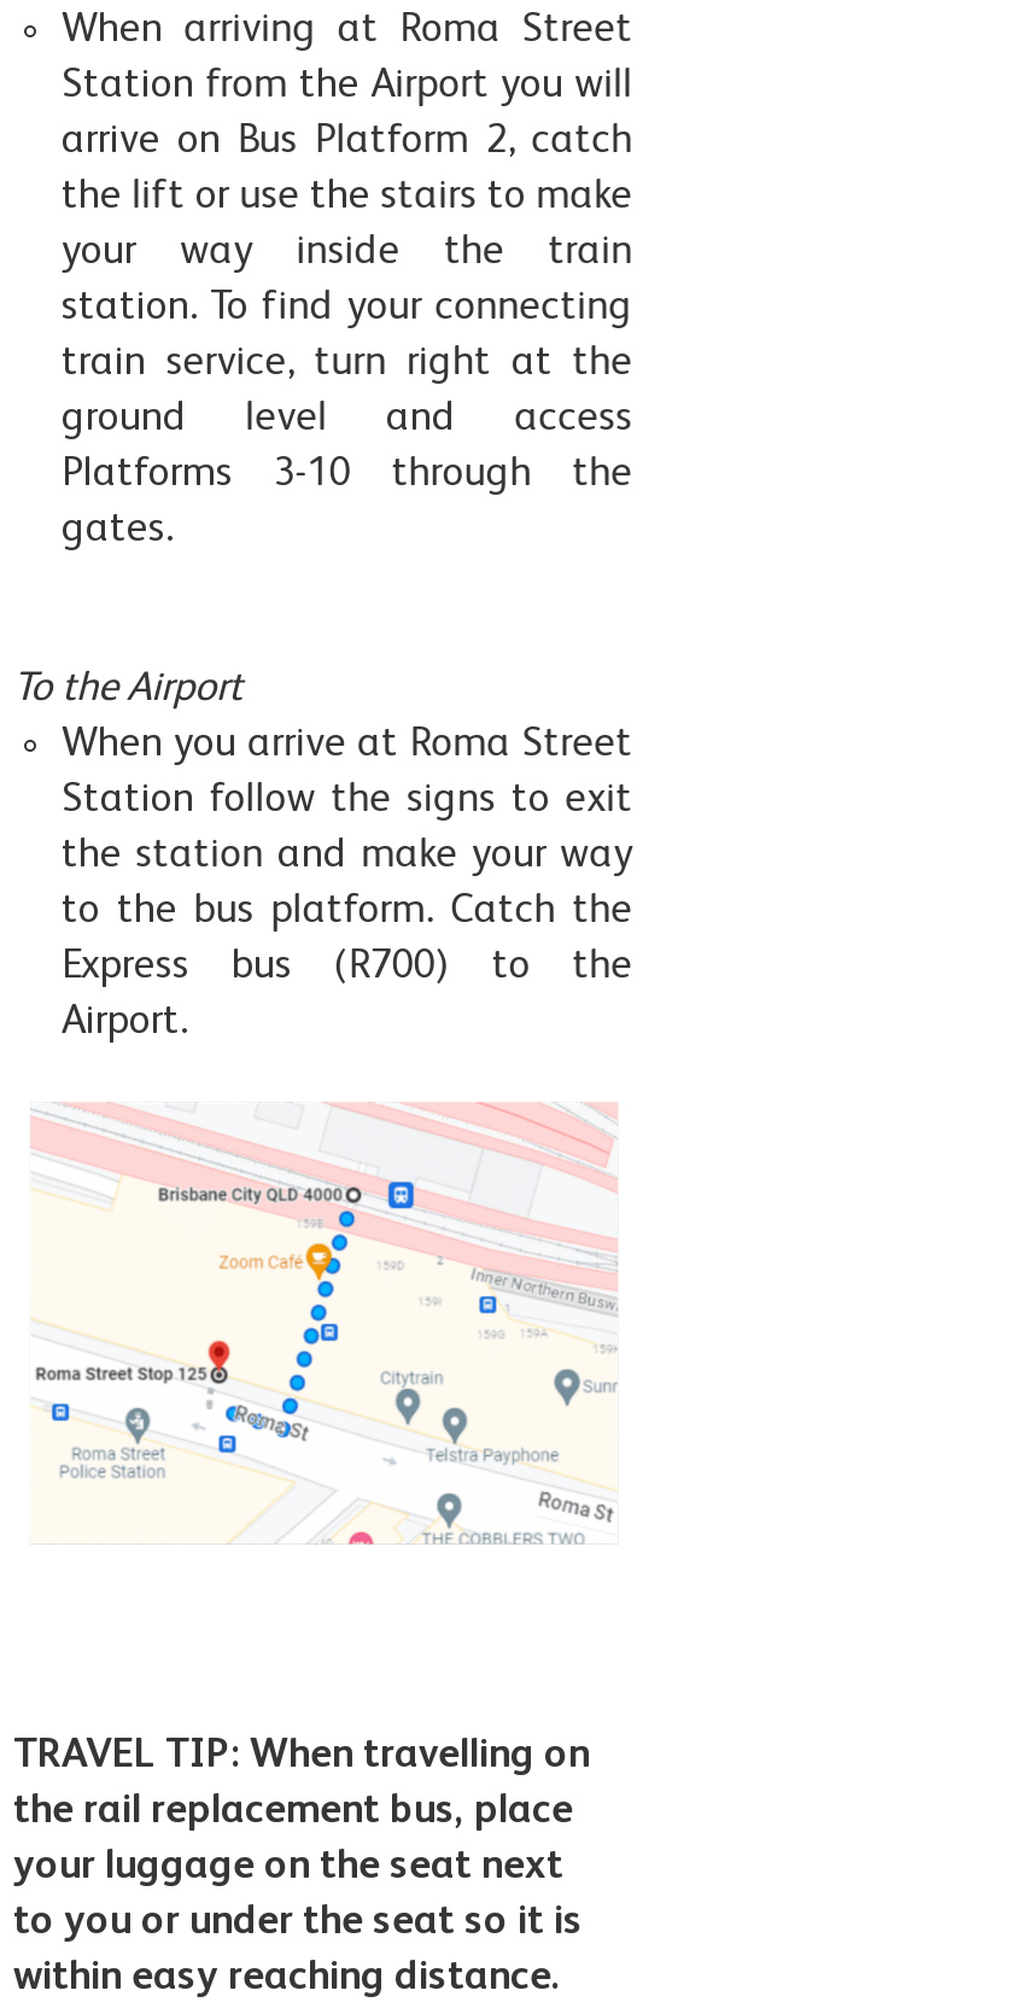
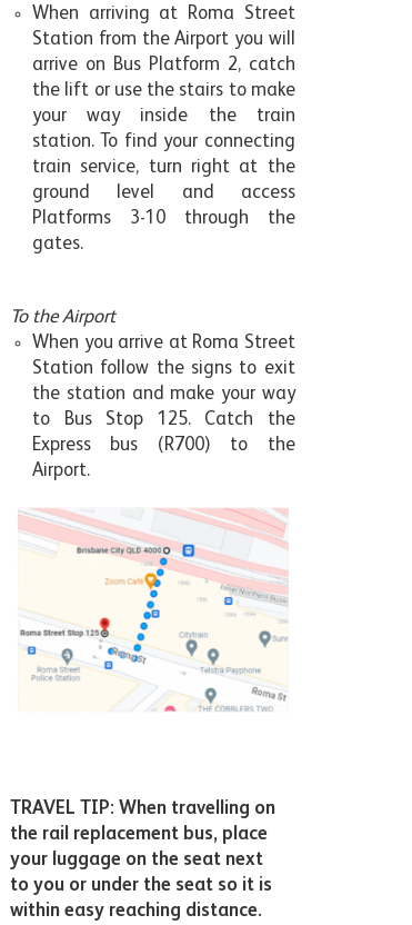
- to the bus platform. Catch the
+ to Bus Stop 125. Catch the
